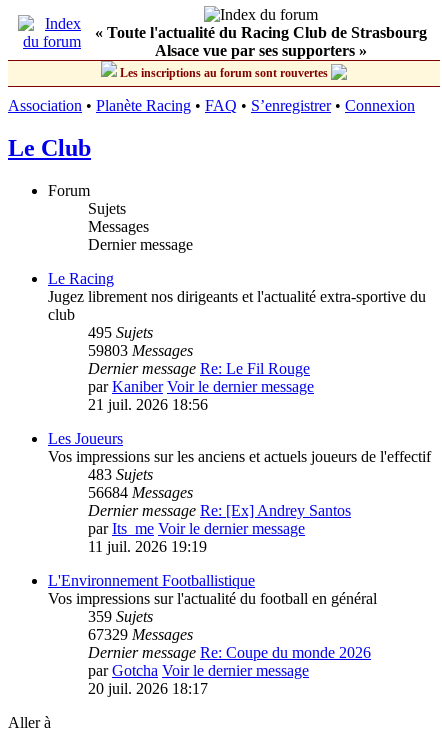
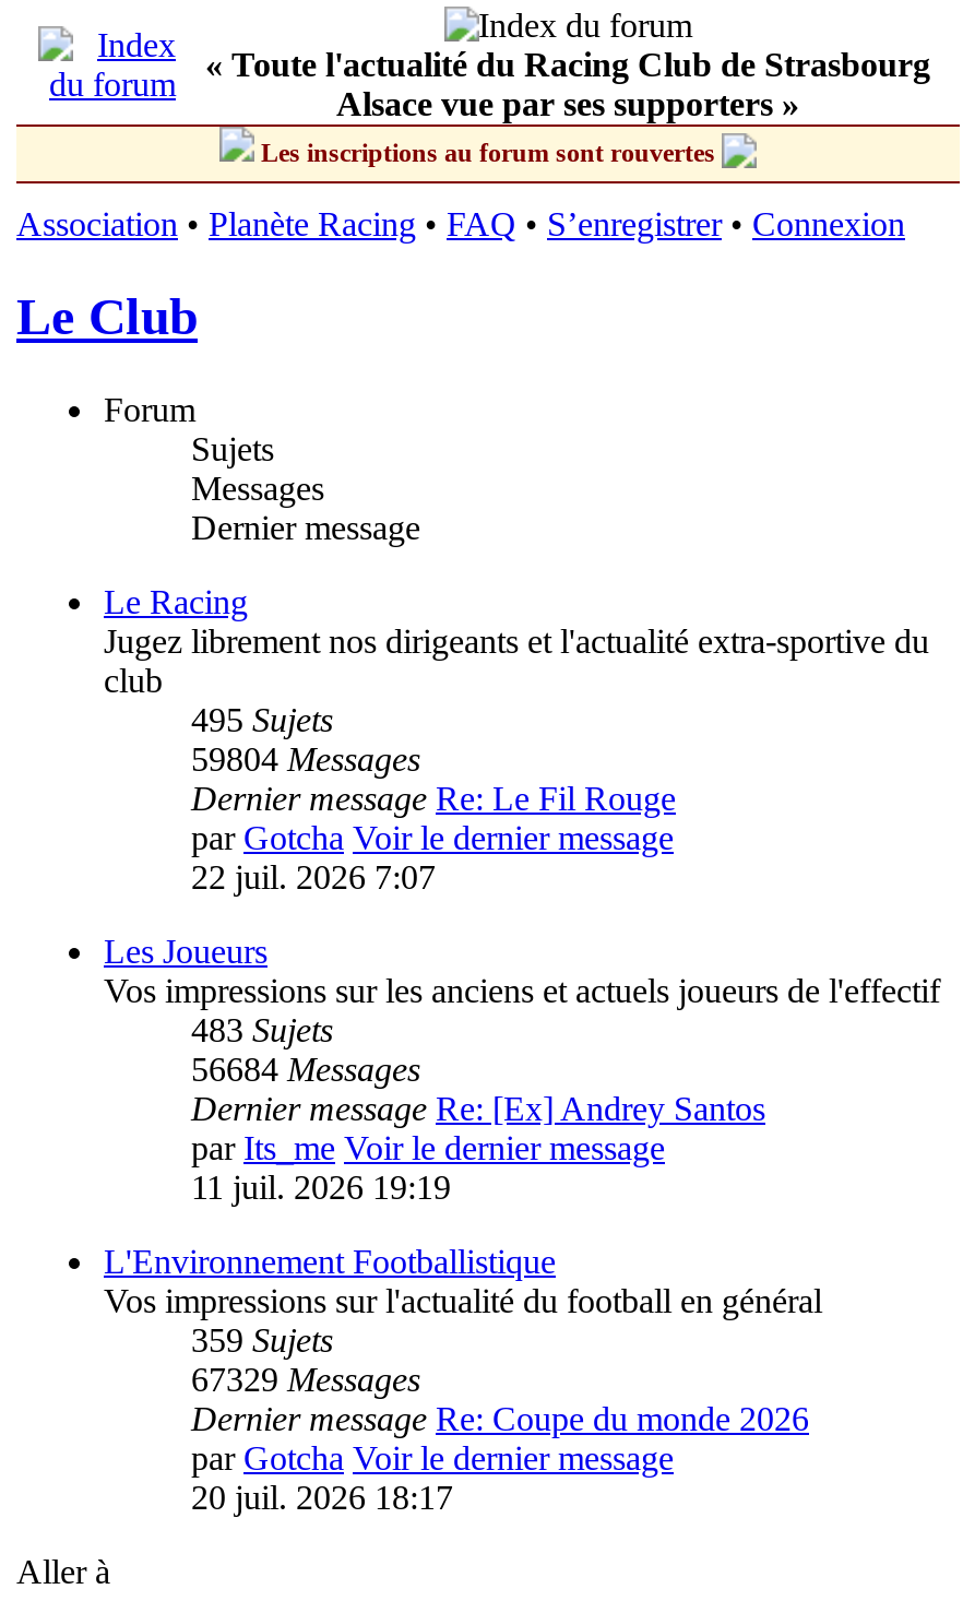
- 59803Messages
+ 59804Messages

- par Kaniber Voir le dernier message
+ par Gotcha Voir le dernier message

- 21 juil. 2026 18:56
+ 22 juil. 2026 7:07
